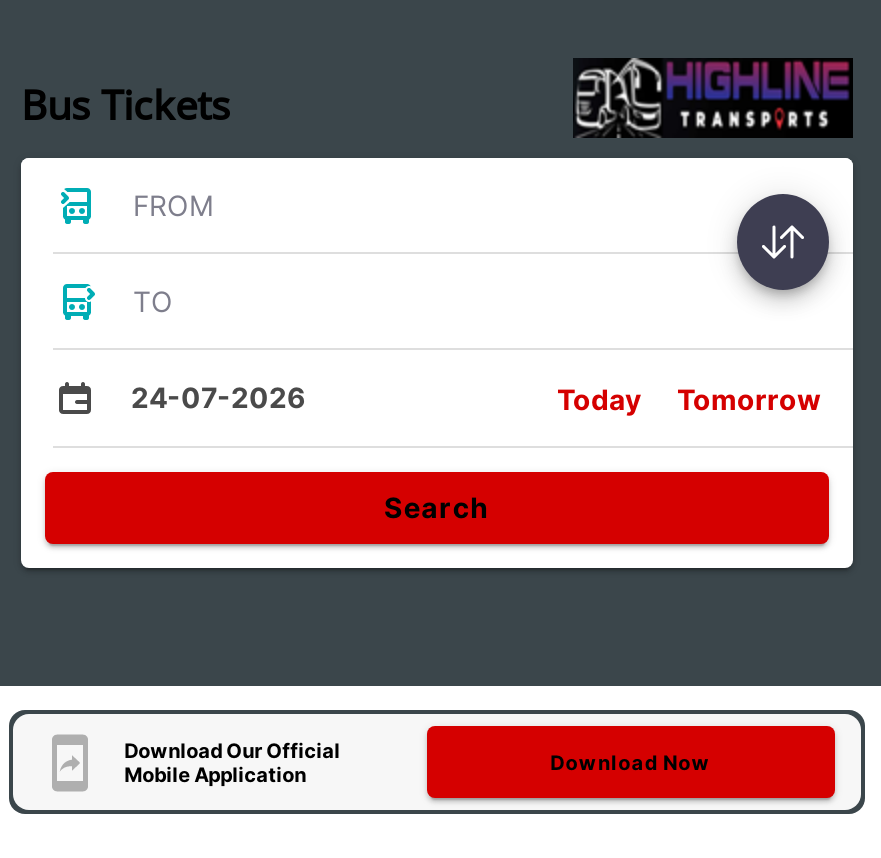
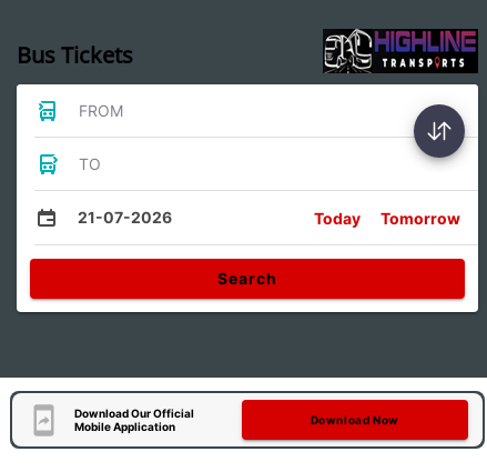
- 24-07-2026
+ 21-07-2026
